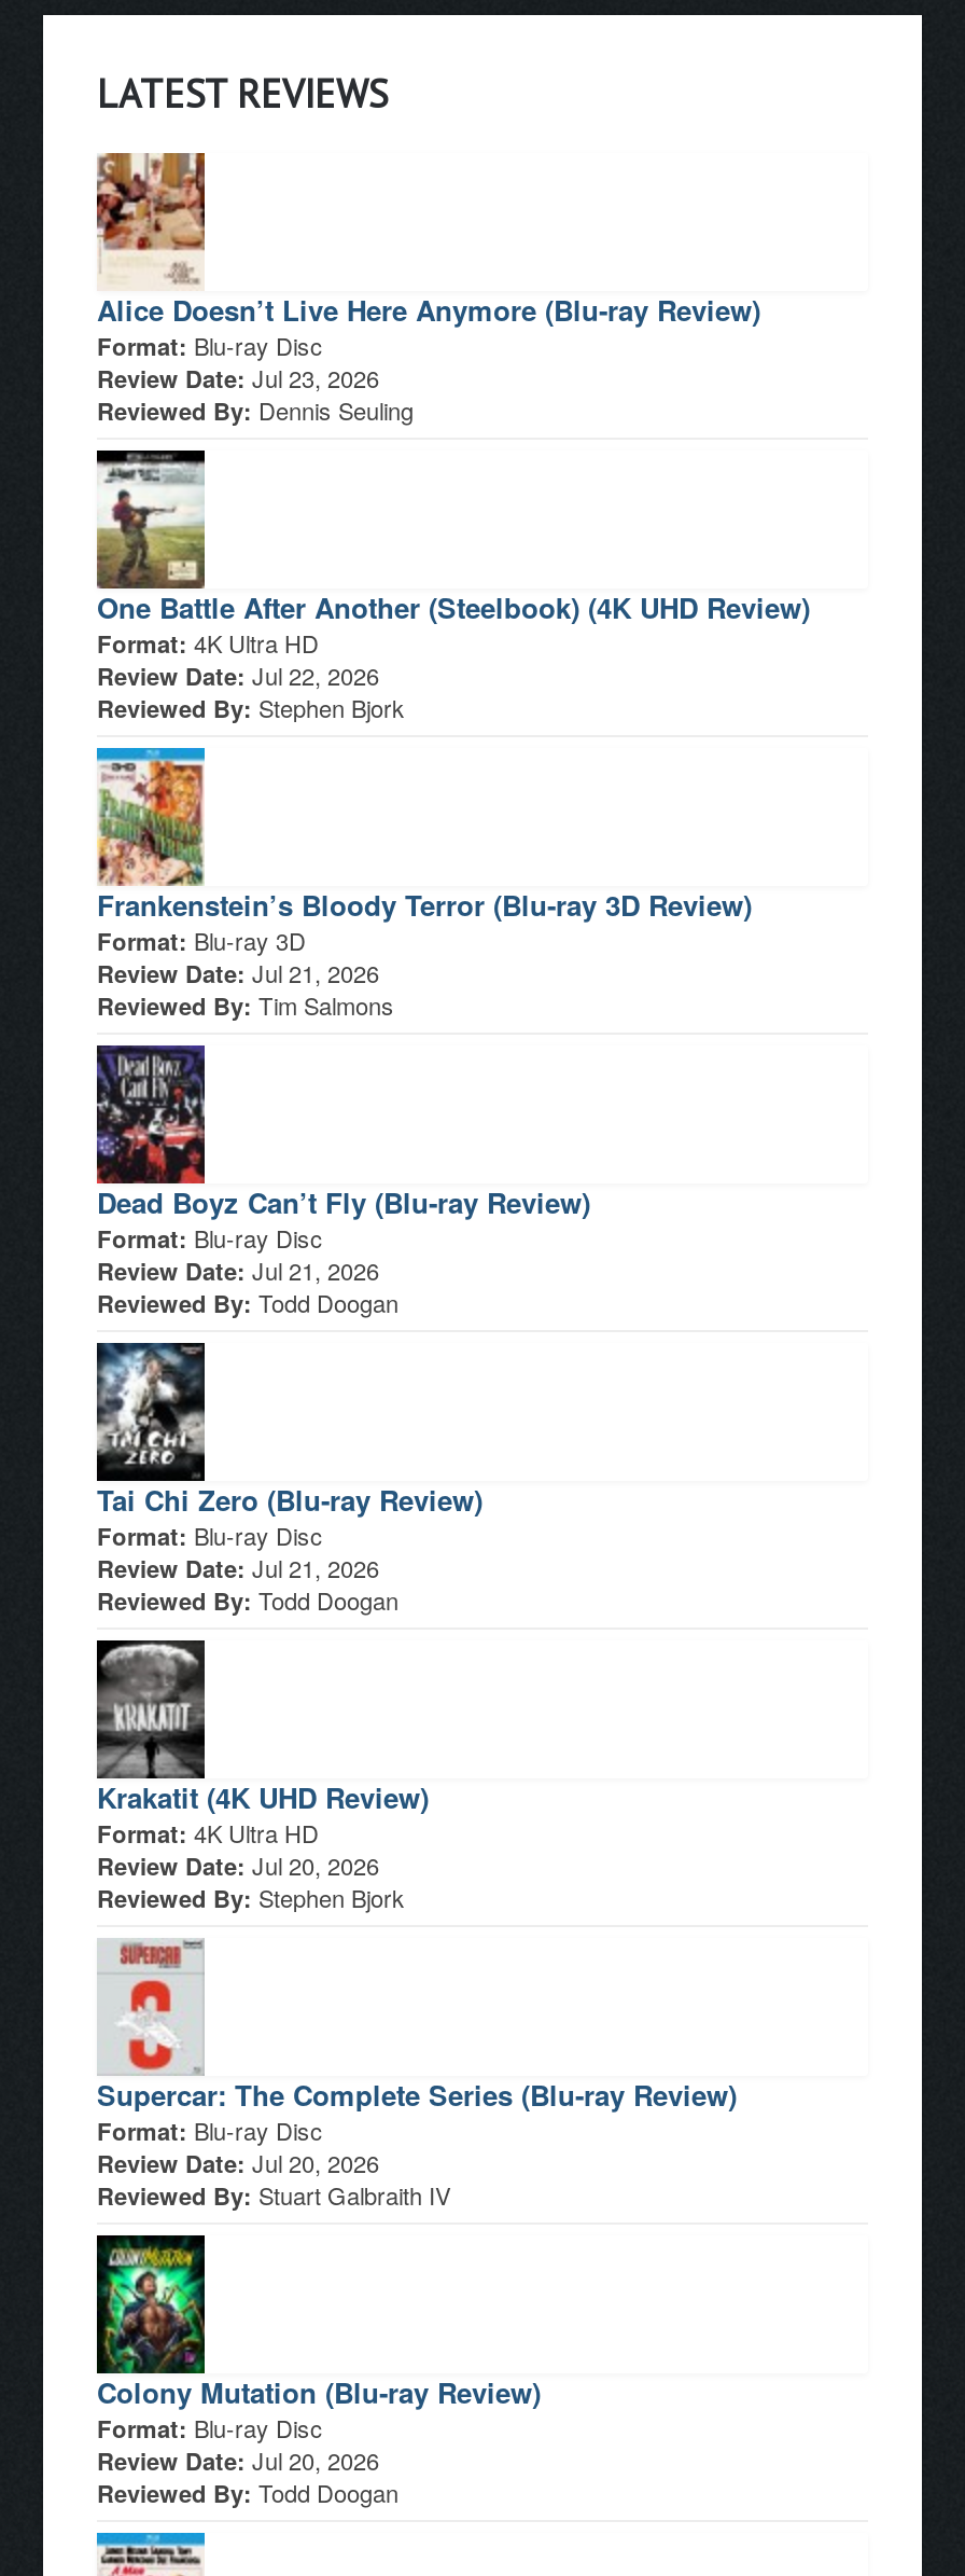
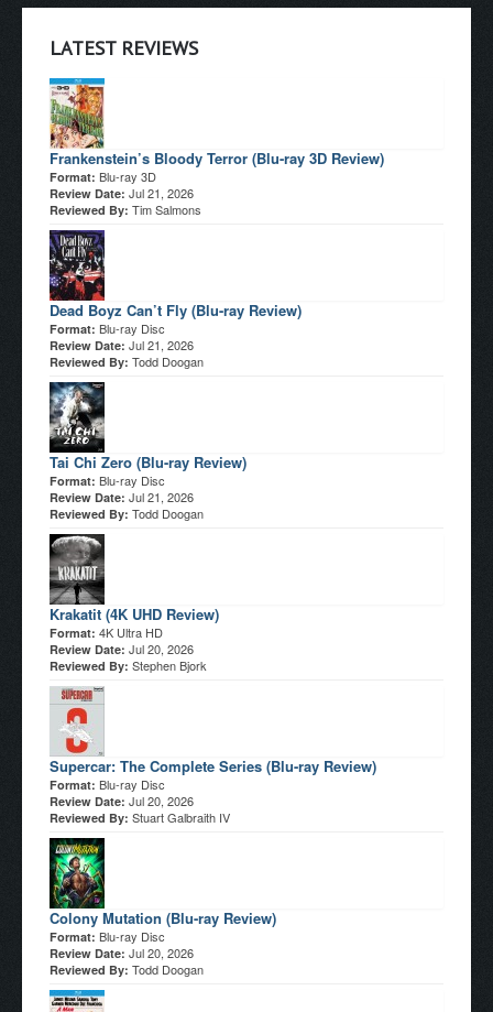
- [image]
- Alice Doesn’t Live Here Anymore (Blu-ray Review)
- Format: Blu-ray Disc
- Review Date: Jul 23, 2026
- Reviewed By: Dennis Seuling

- [image]
- One Battle After Another (Steelbook) (4K UHD Review)
- Format: 4K Ultra HD
- Review Date: Jul 22, 2026
- Reviewed By: Stephen Bjork
